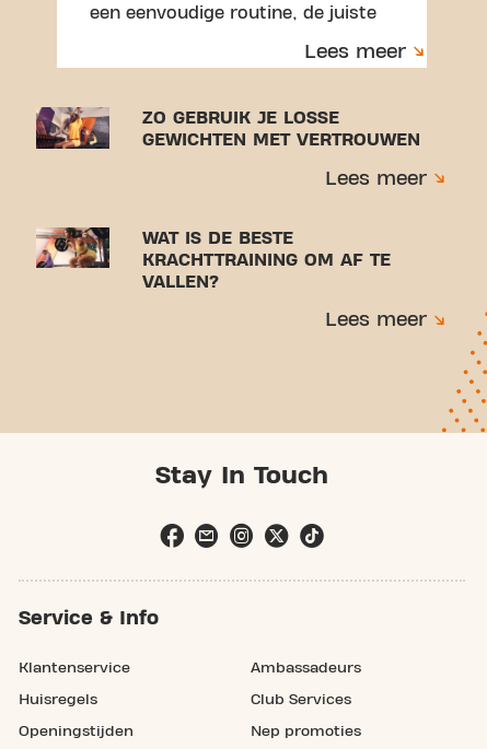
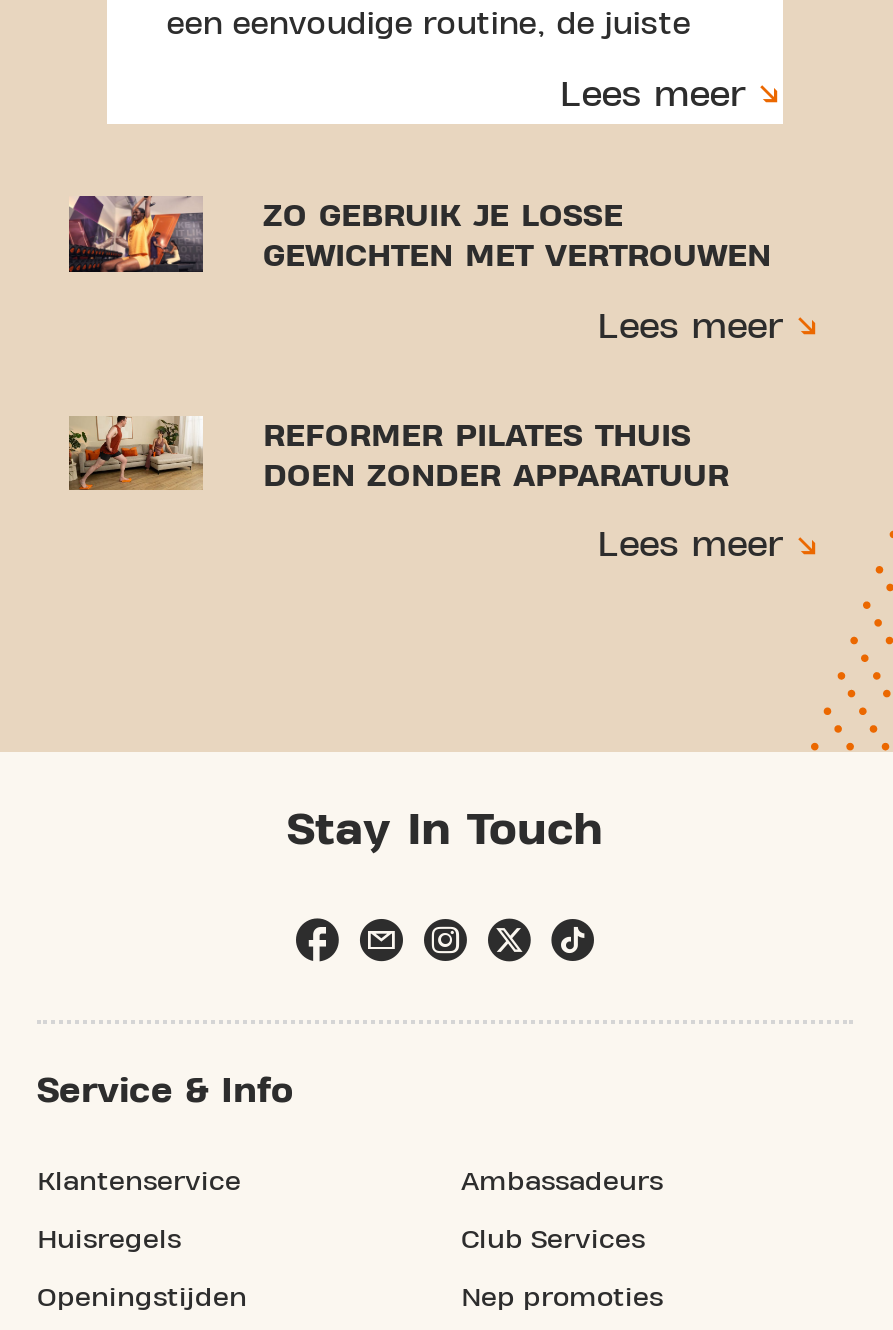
- [image]
- WAT IS DE BESTE
- KRACHTTRAINING OM AF TE
- VALLEN?
+ [image]
+ REFORMER PILATES THUIS
+ DOEN ZONDER APPARATUUR
